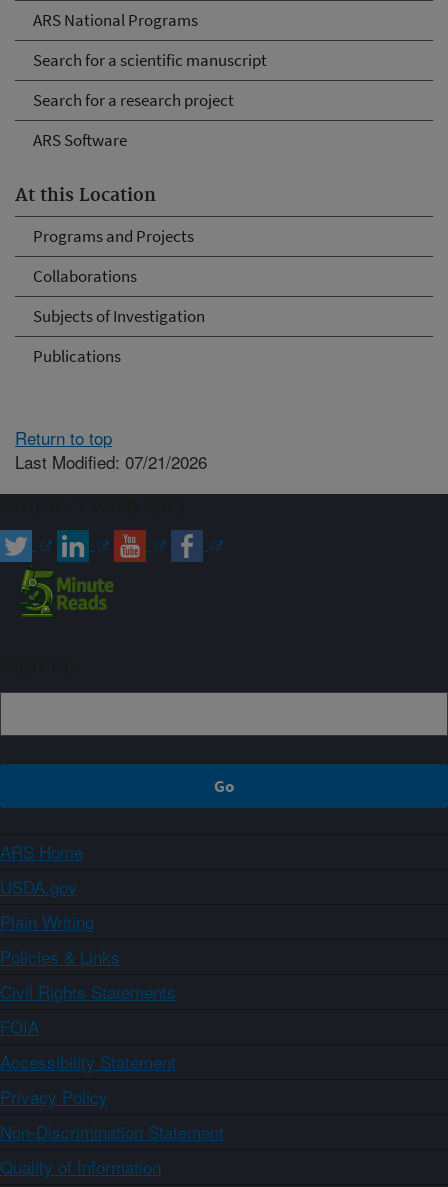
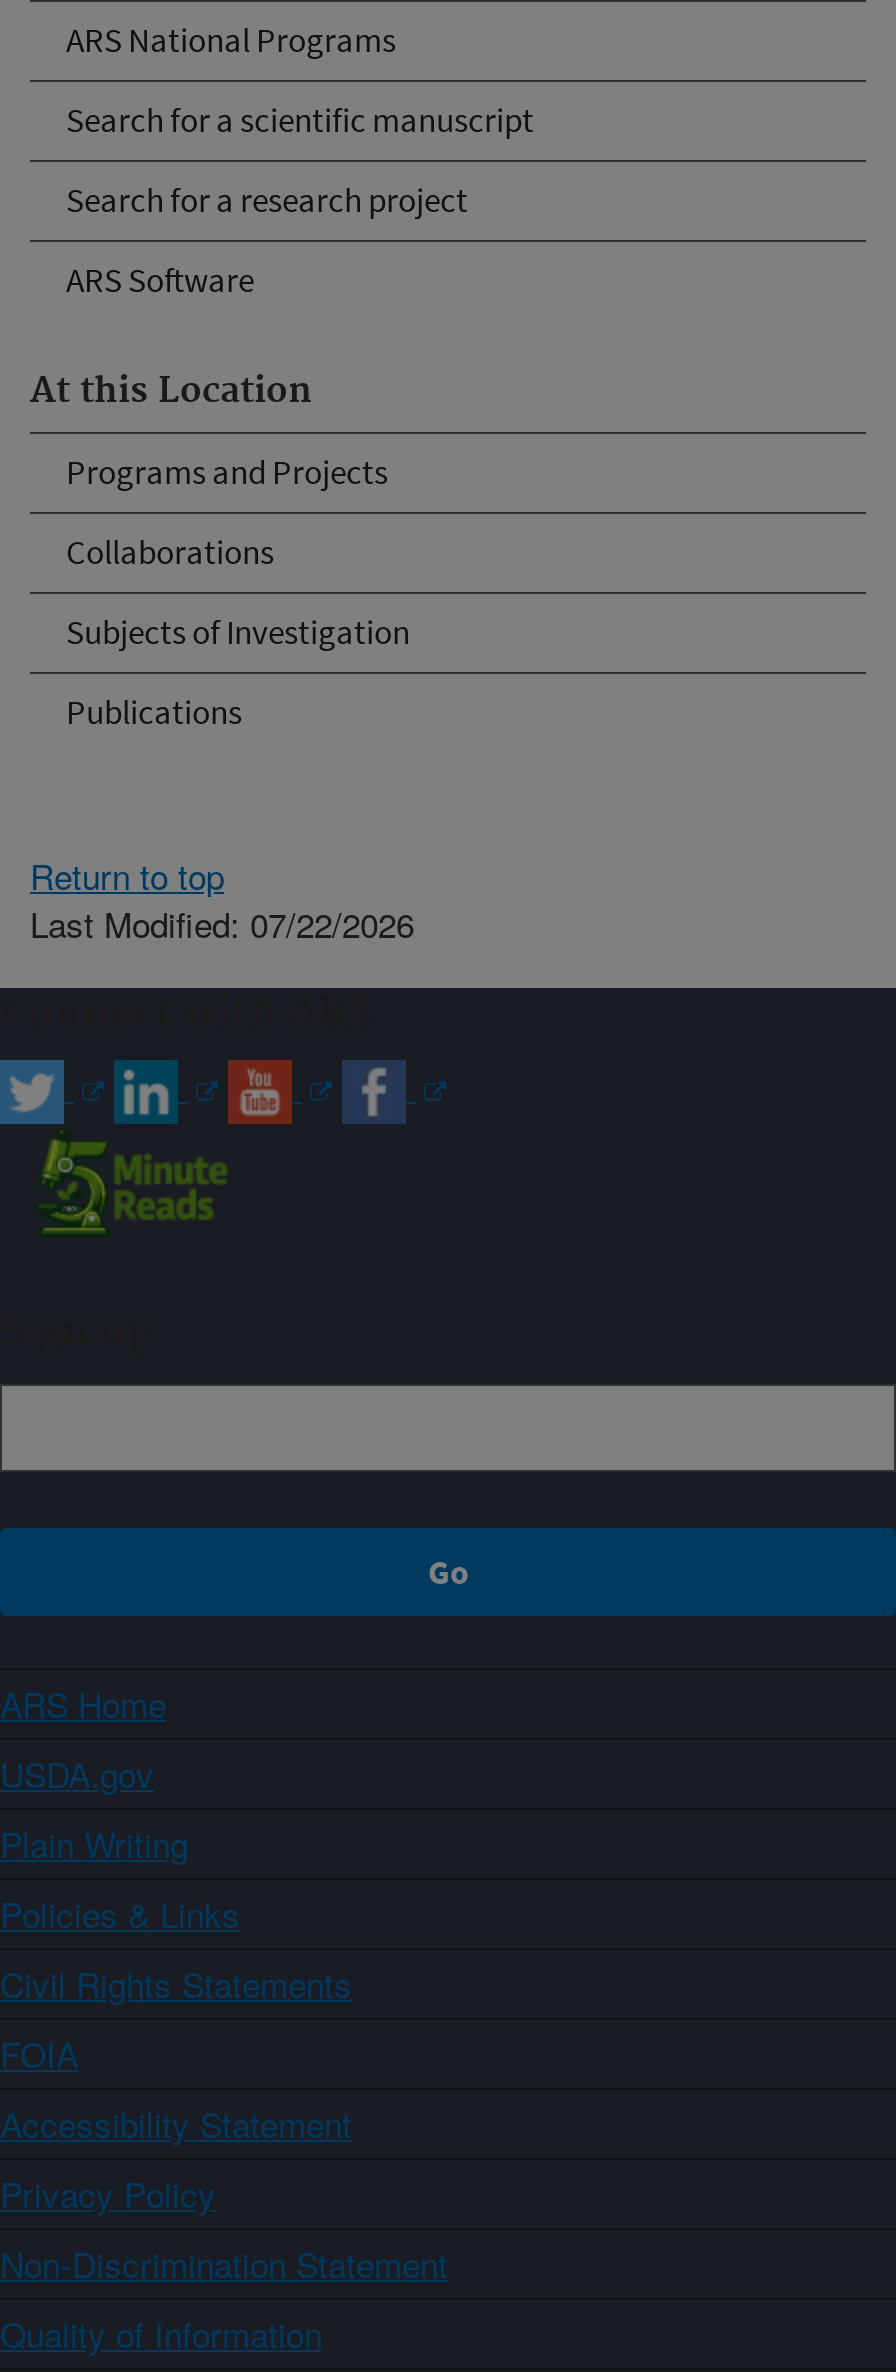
- Last Modified: 07/21/2026
+ Last Modified: 07/22/2026
